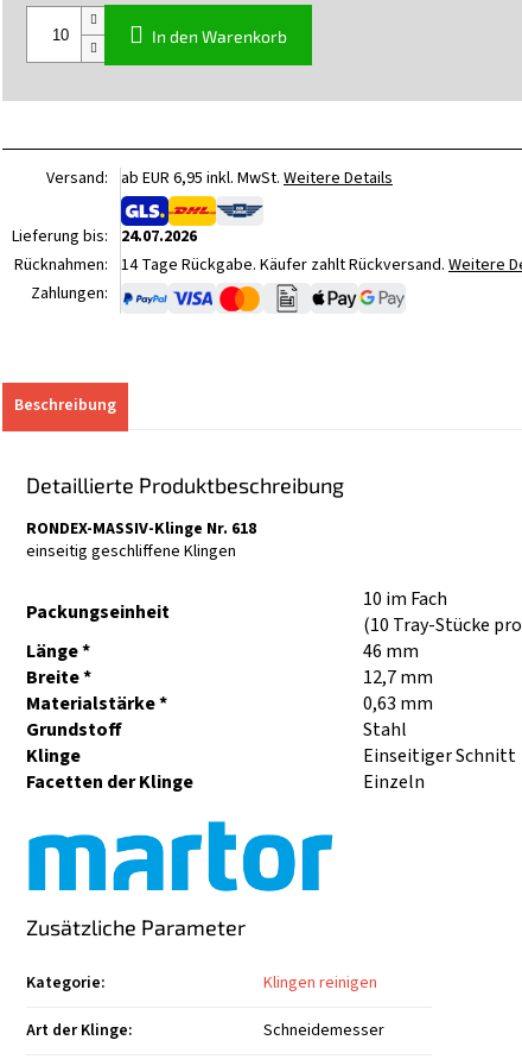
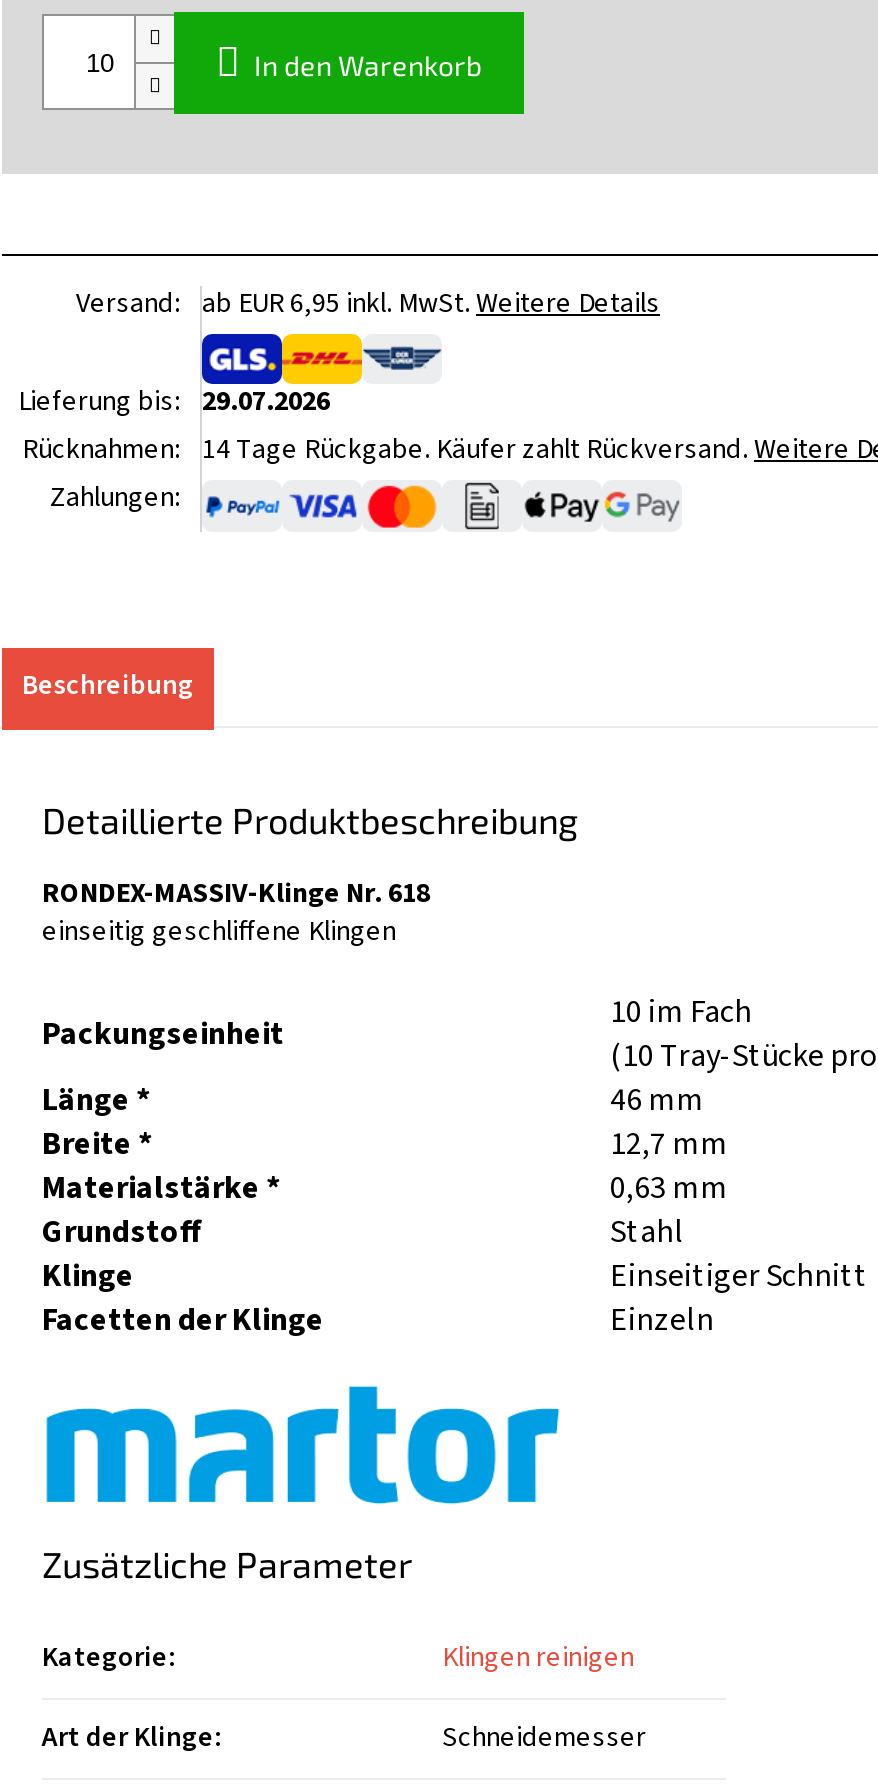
- Lieferung bis: 24.07.2026
+ Lieferung bis: 29.07.2026
